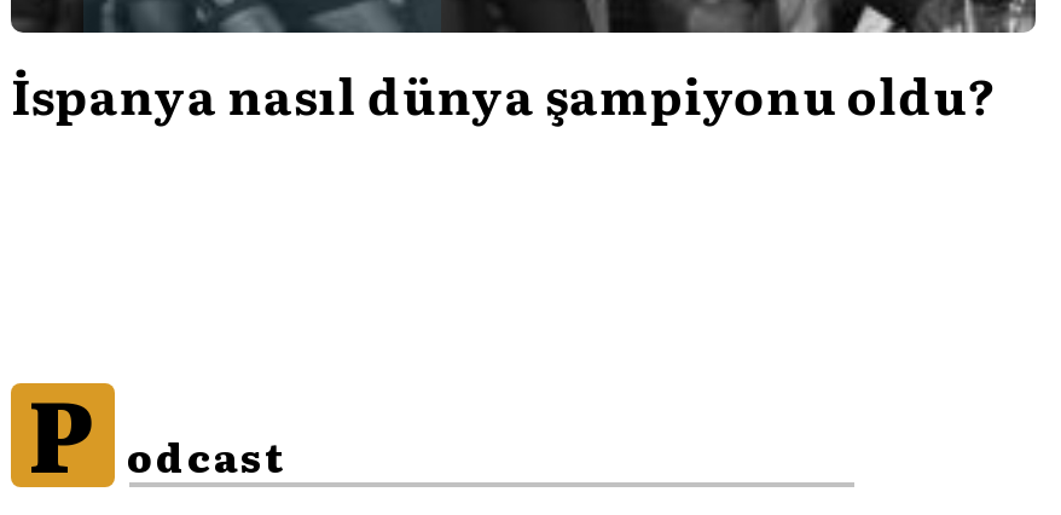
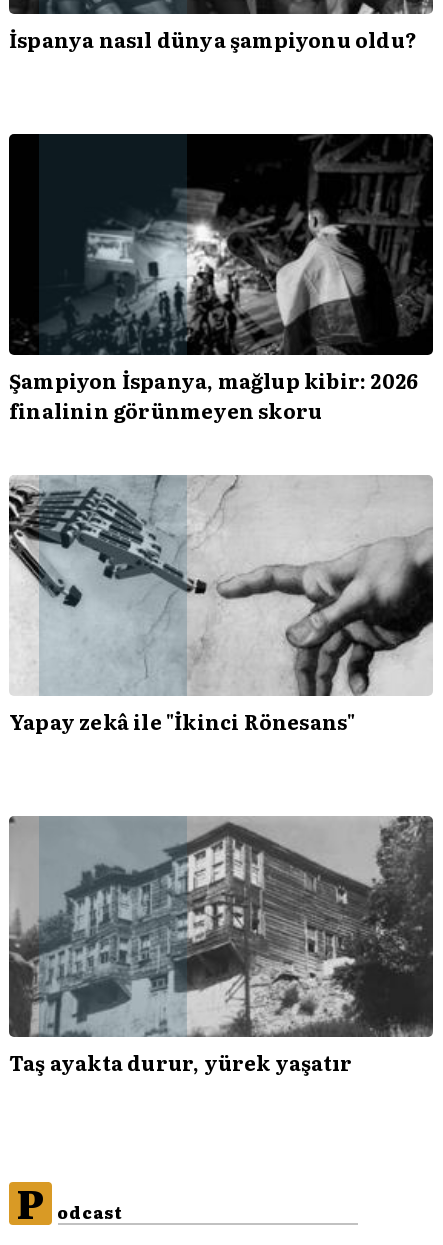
+ [image]
+ Şampiyon İspanya, mağlup kibir: 2026
+ finalinin görünmeyen skoru

+ [image]
+ Yapay zekâ ile "İkinci Rönesans"

+ [image]
+ Taş ayakta durur, yürek yaşatır
